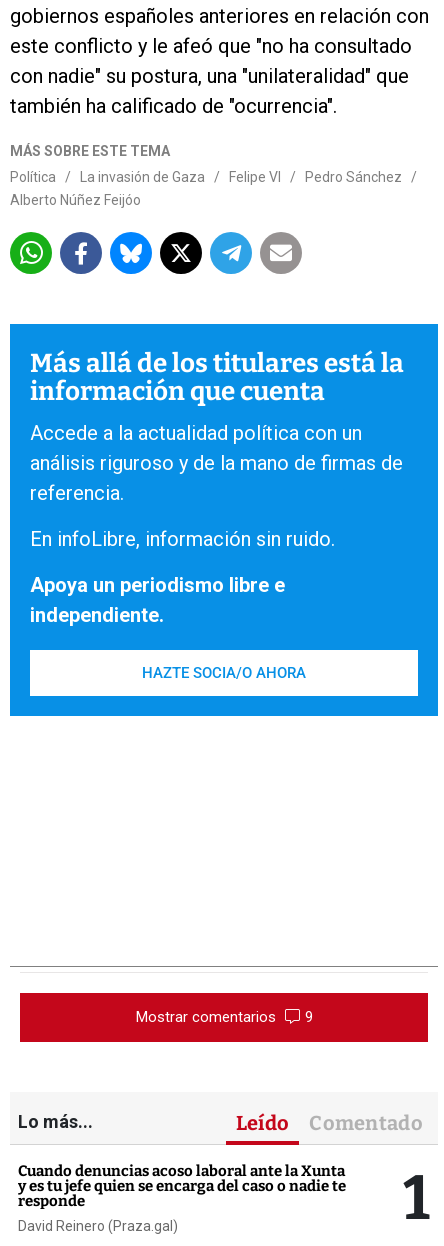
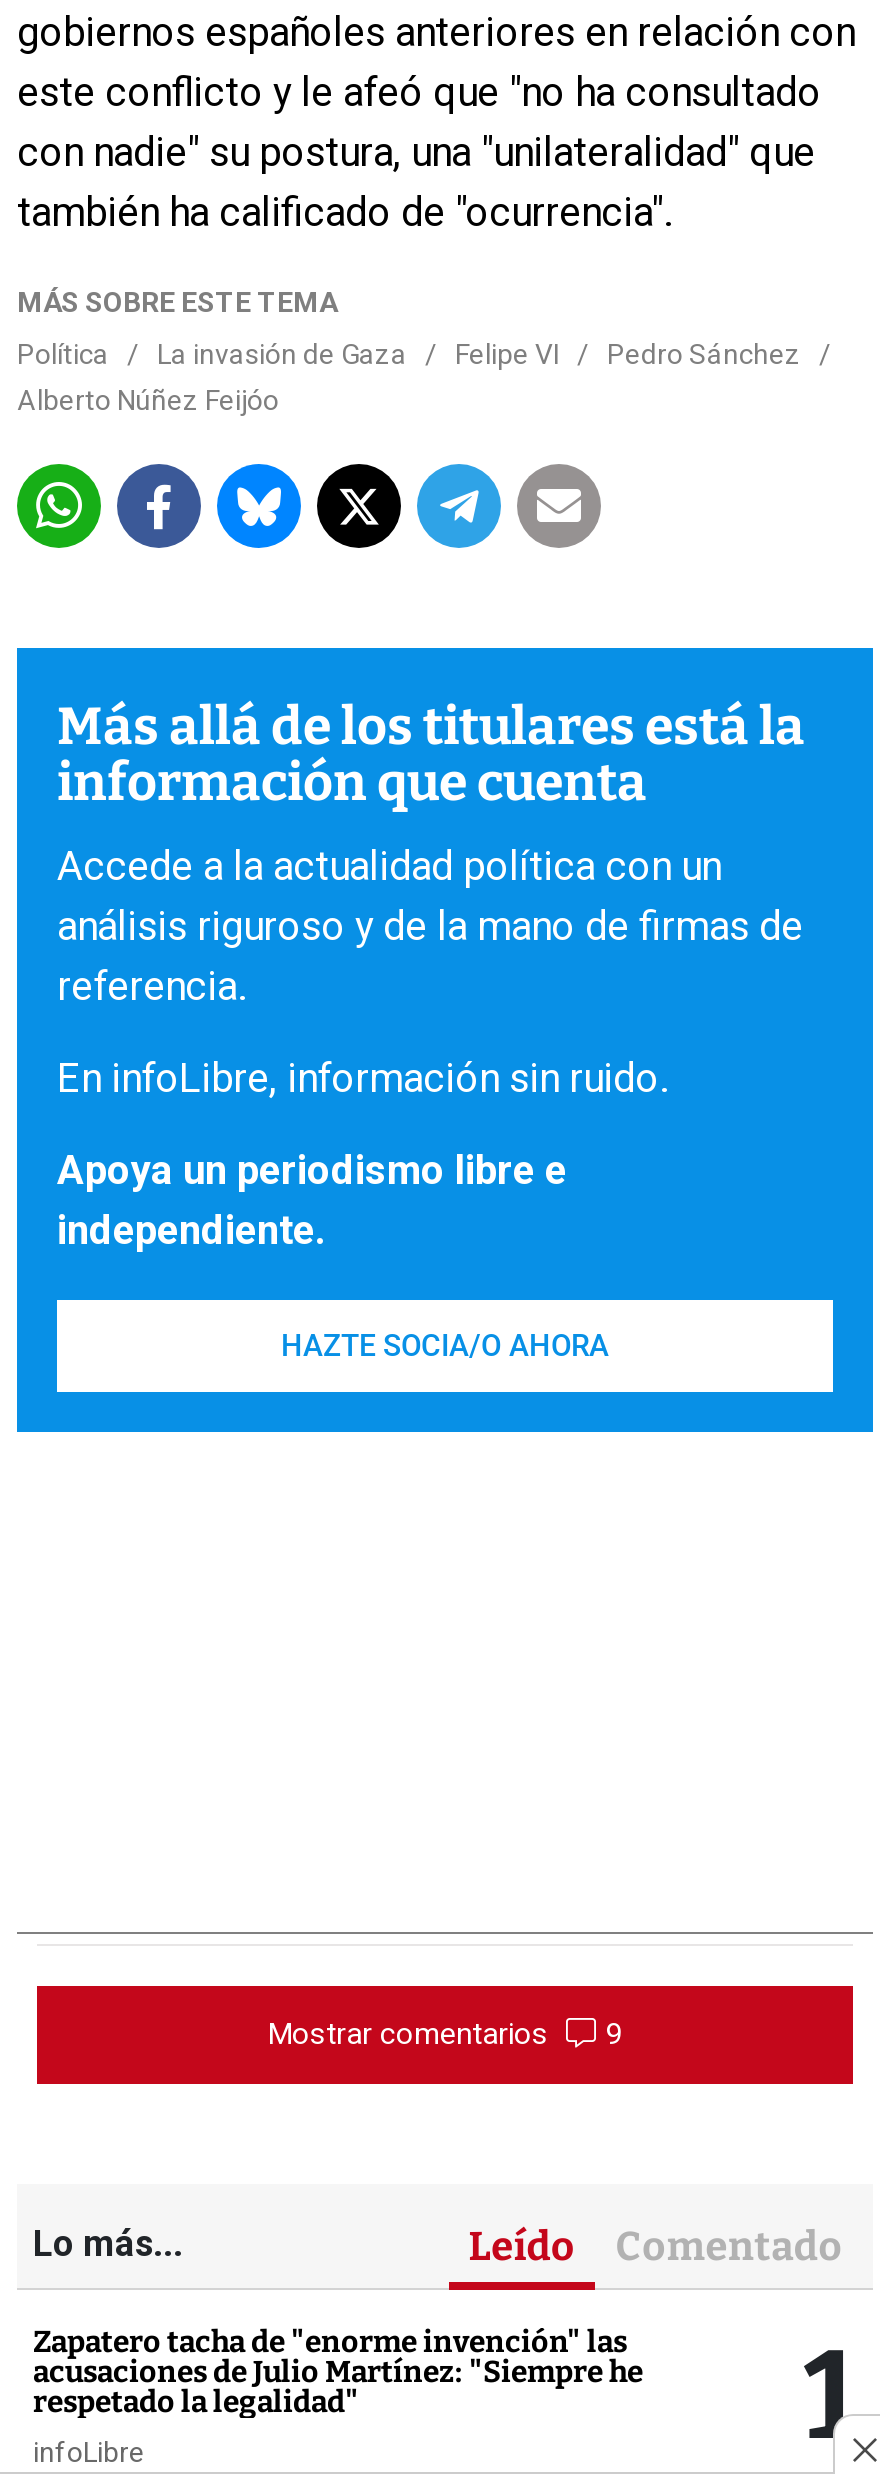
- Cuando denuncias acoso laboral ante la Xunta
- y es tu jefe quien se encarga del caso o nadie te
- responde
- David Reinero (Praza.gal)
+ Zapatero tacha de "enorme invención" las
+ acusaciones de Julio Martínez: "Siempre he
+ respetado la legalidad"
+ infoLibre
